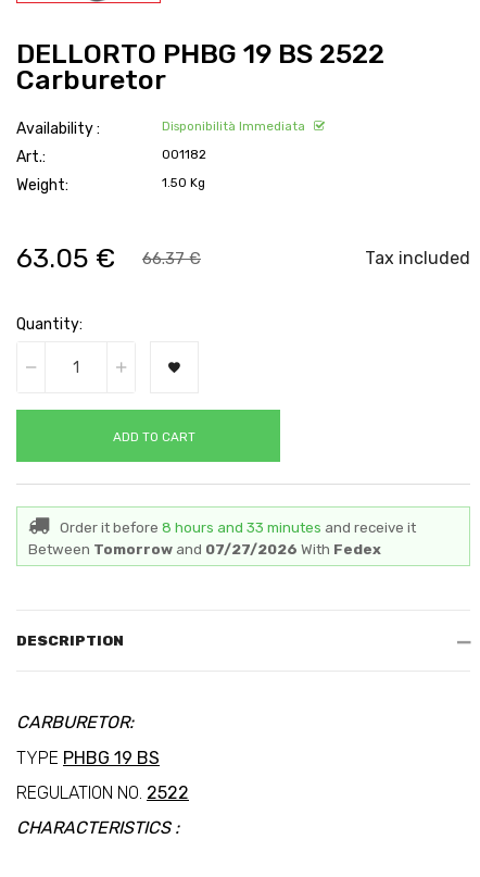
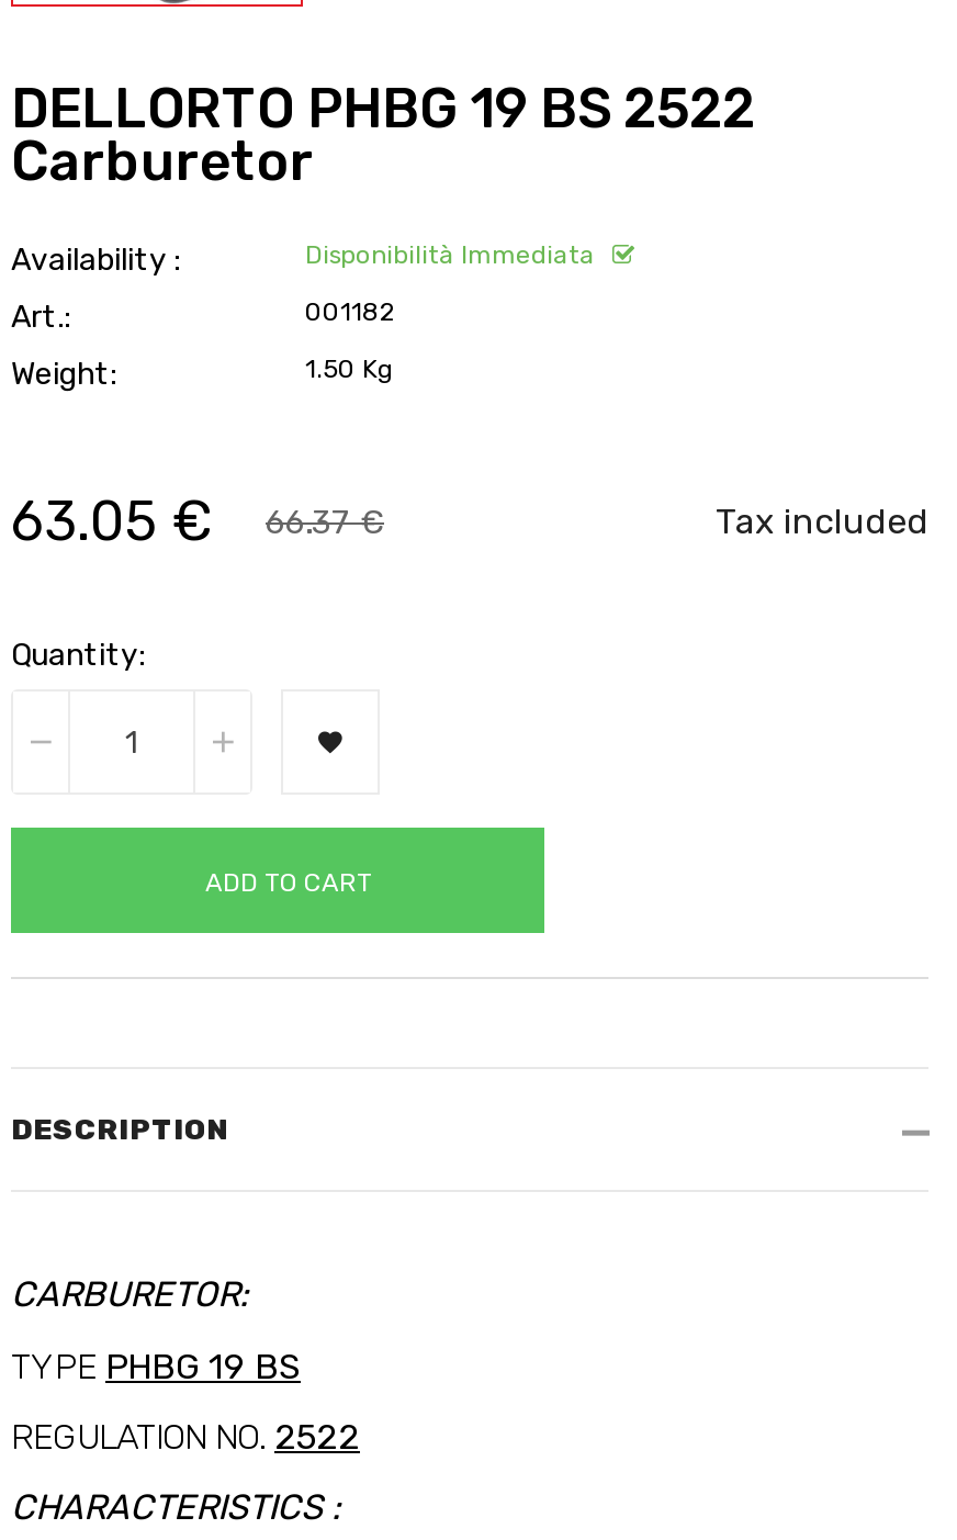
- [image]
- Order it before 8 hours and 33 minutes and receive it
- between tomorrow and 07/27/2026
- with Fedex
